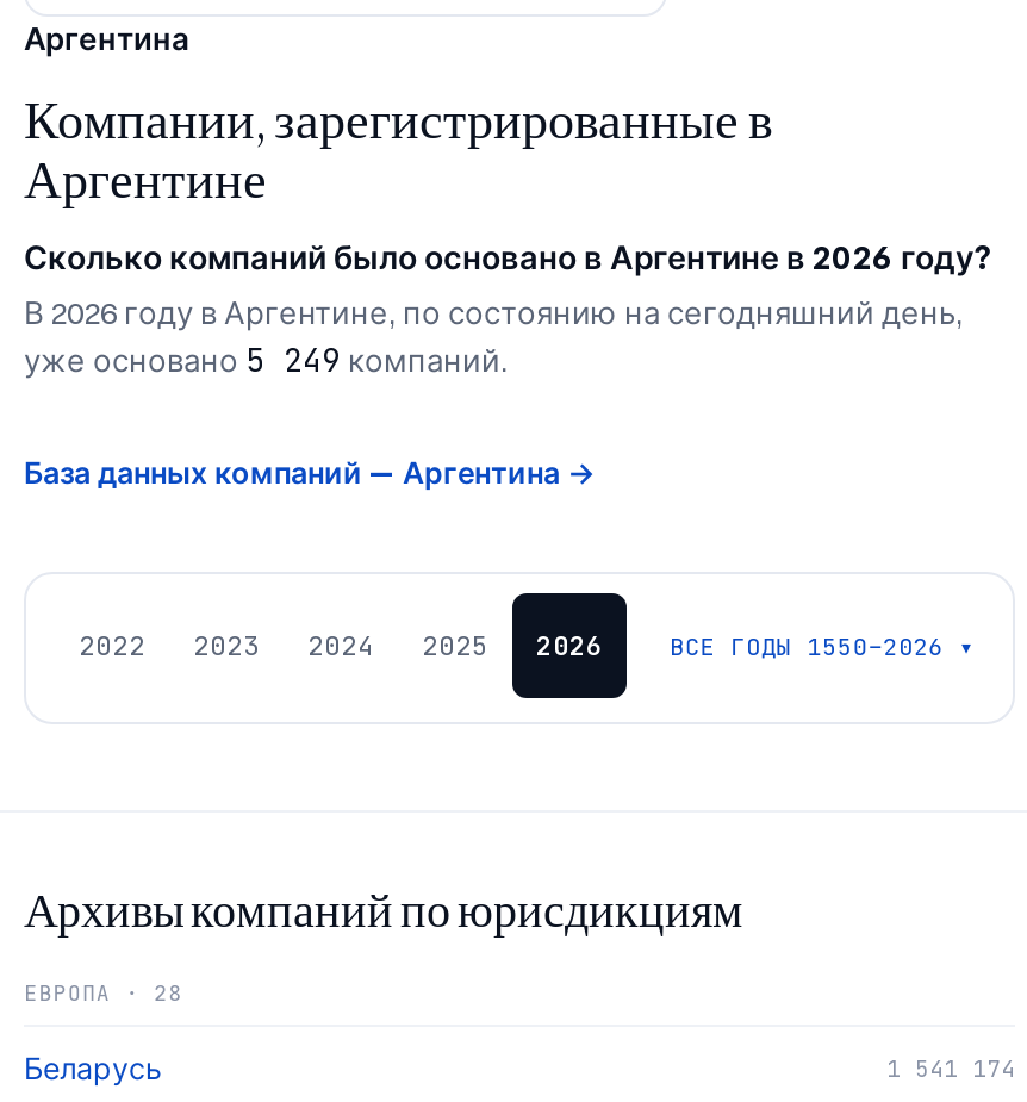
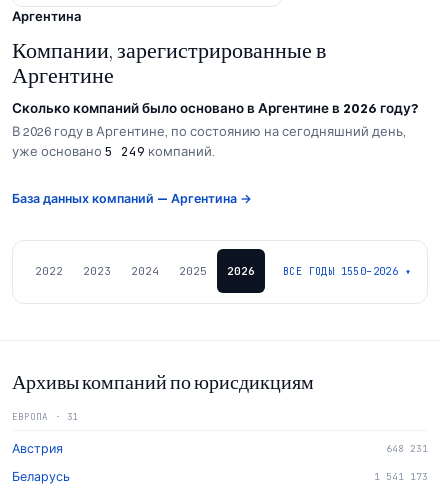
- ЕВРОПА · 28
+ ЕВРОПА · 31
+ Австрия
+ 648 231

- 1 541 174
+ 1 541 173
